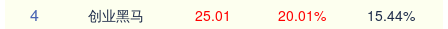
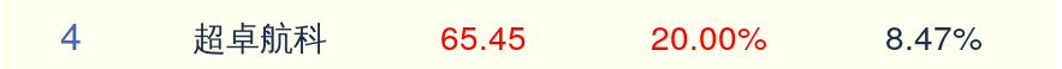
- 创业黑马
- 25.01
- 20.01%
- 15.44%
+ 超卓航科
+ 65.45
+ 20.00%
+ 8.47%
